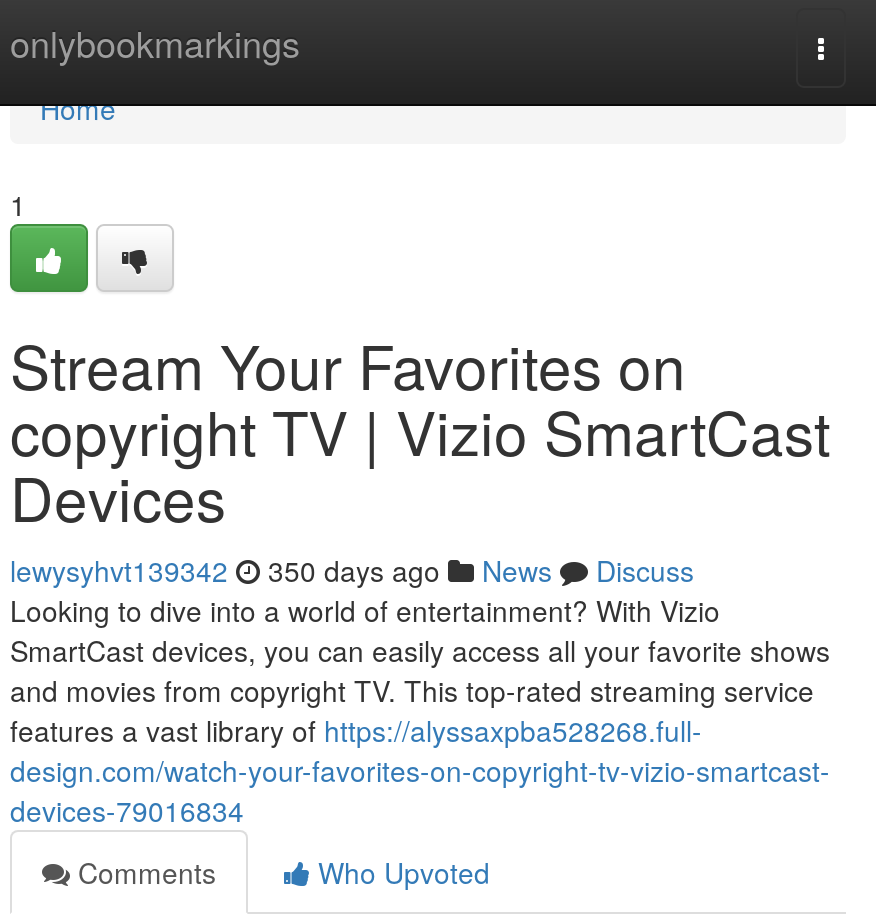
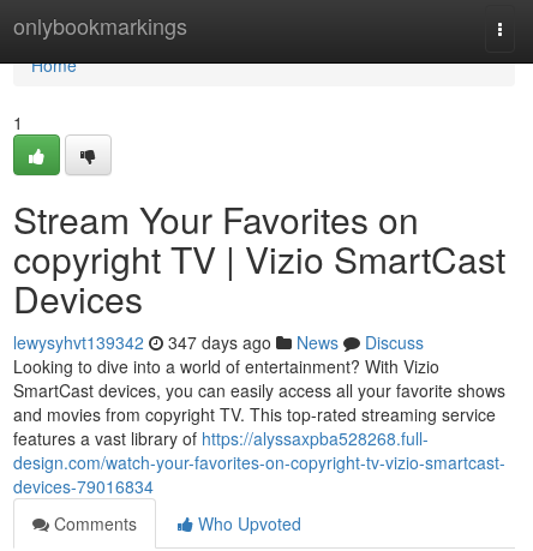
- lewysyhvt139342 350 days ago News Discuss
+ lewysyhvt139342 347 days ago News Discuss
